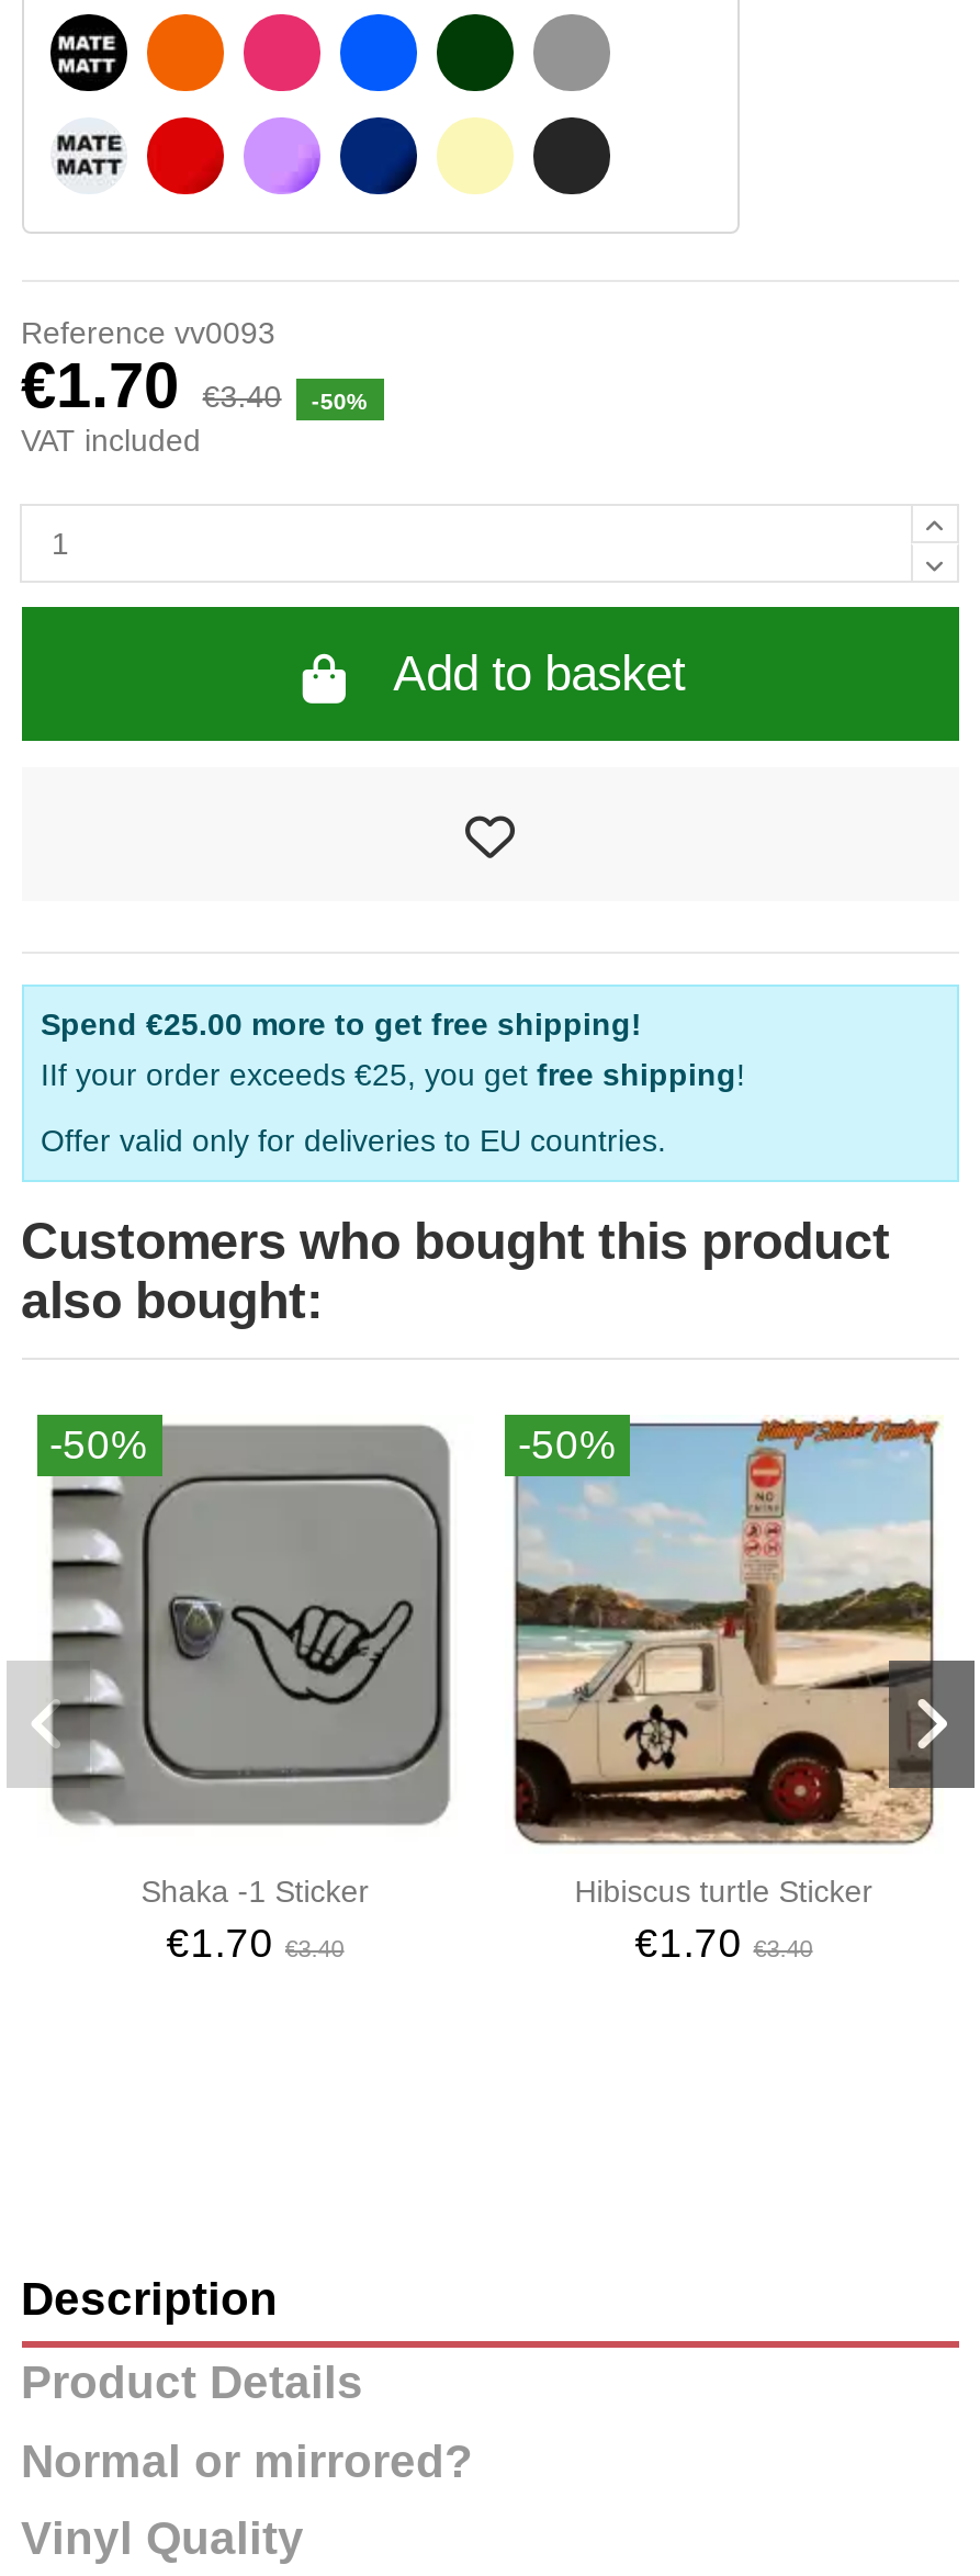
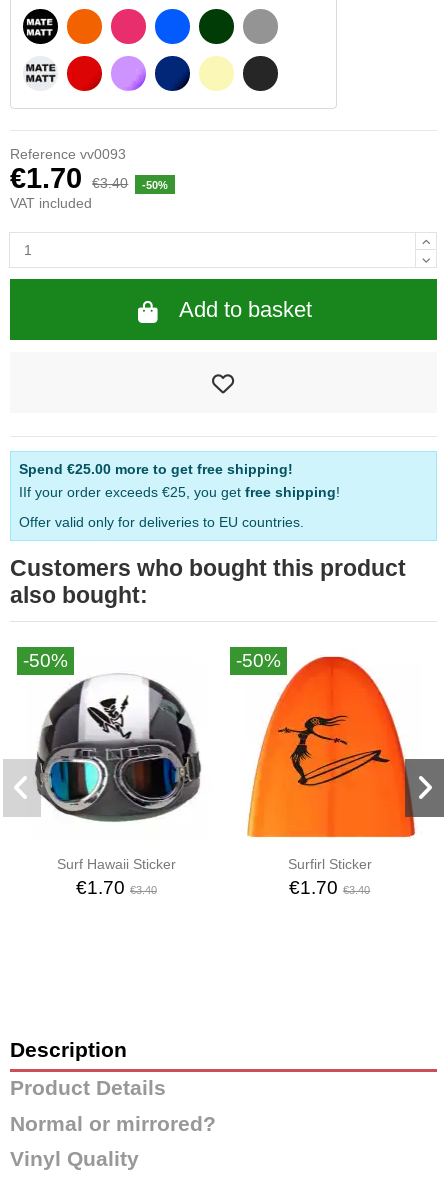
- [image]
- Shaka -1 Sticker
+ [image]
+ Surf Hawaii Sticker

- [image]
- Hibiscus turtle Sticker
+ [image]
+ Surfirl Sticker
